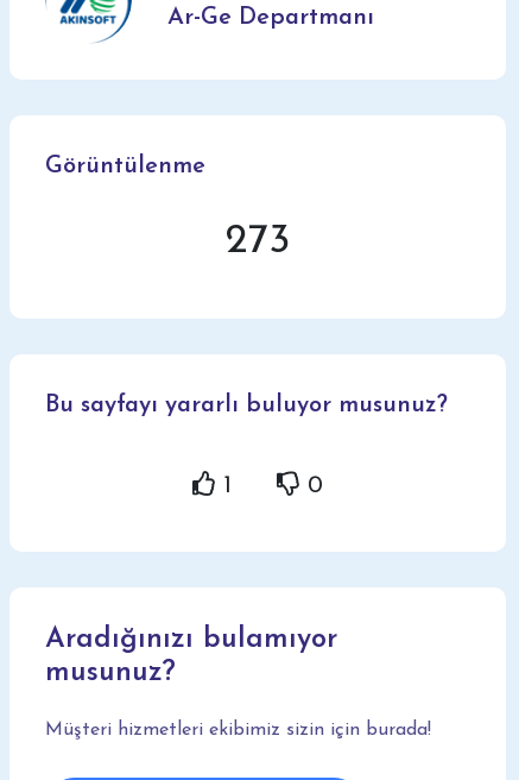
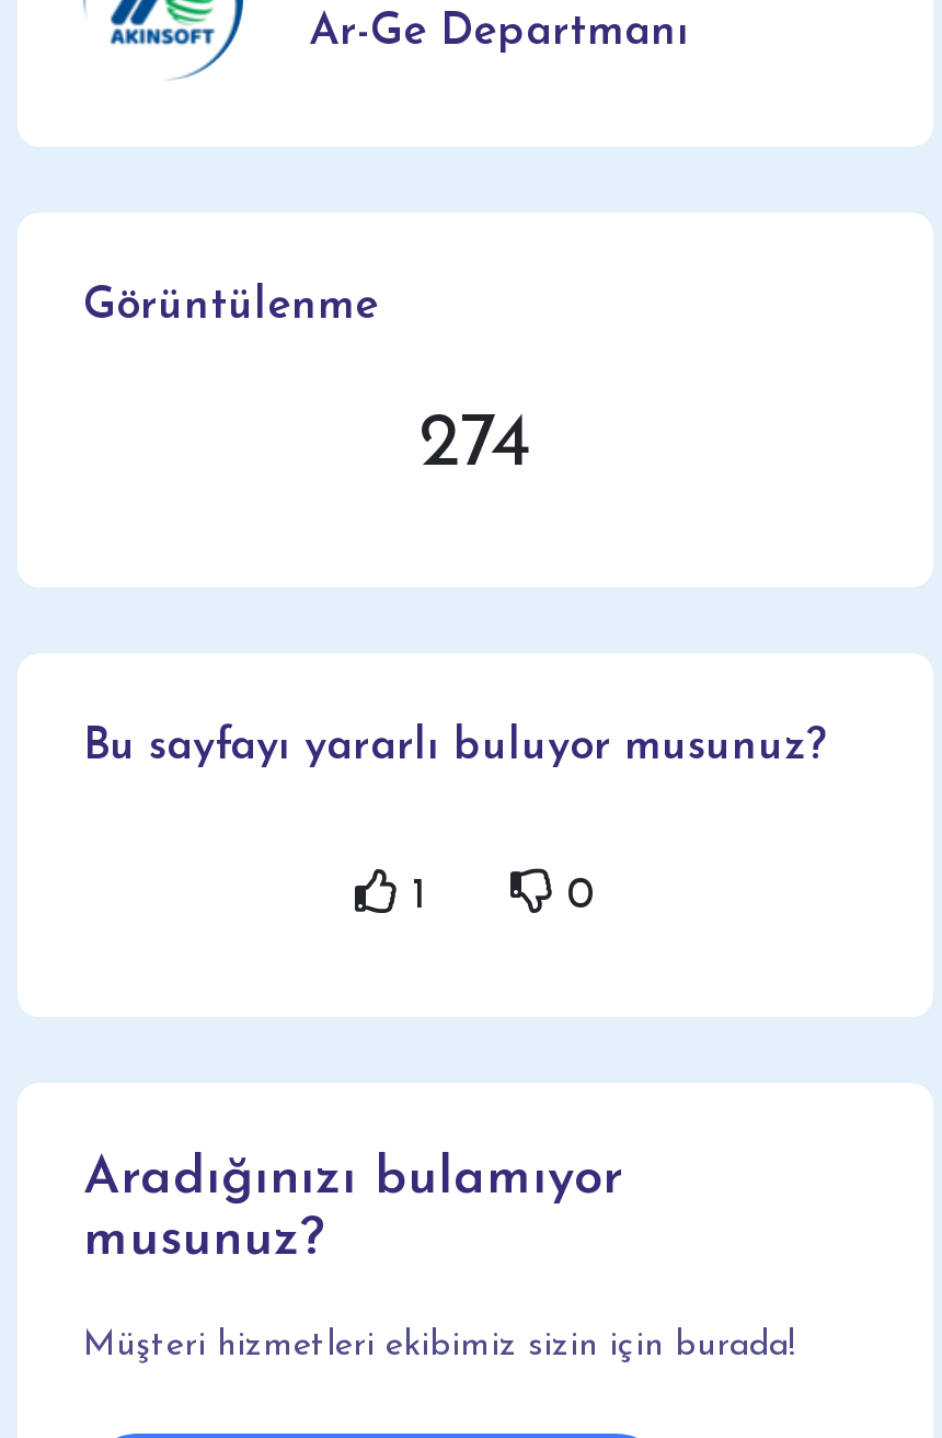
- 273
+ 274
